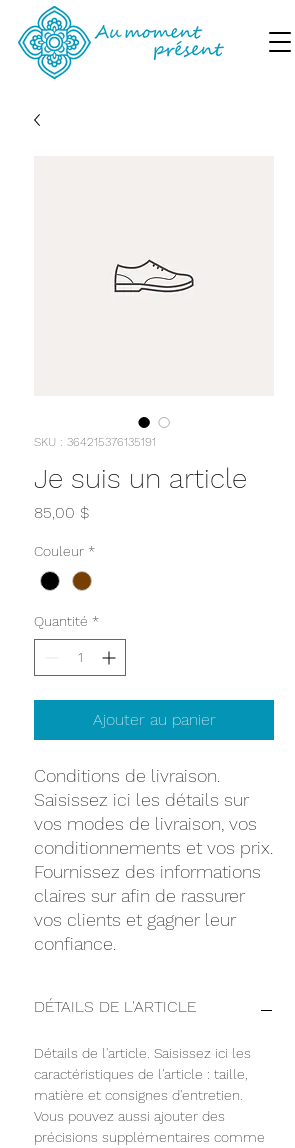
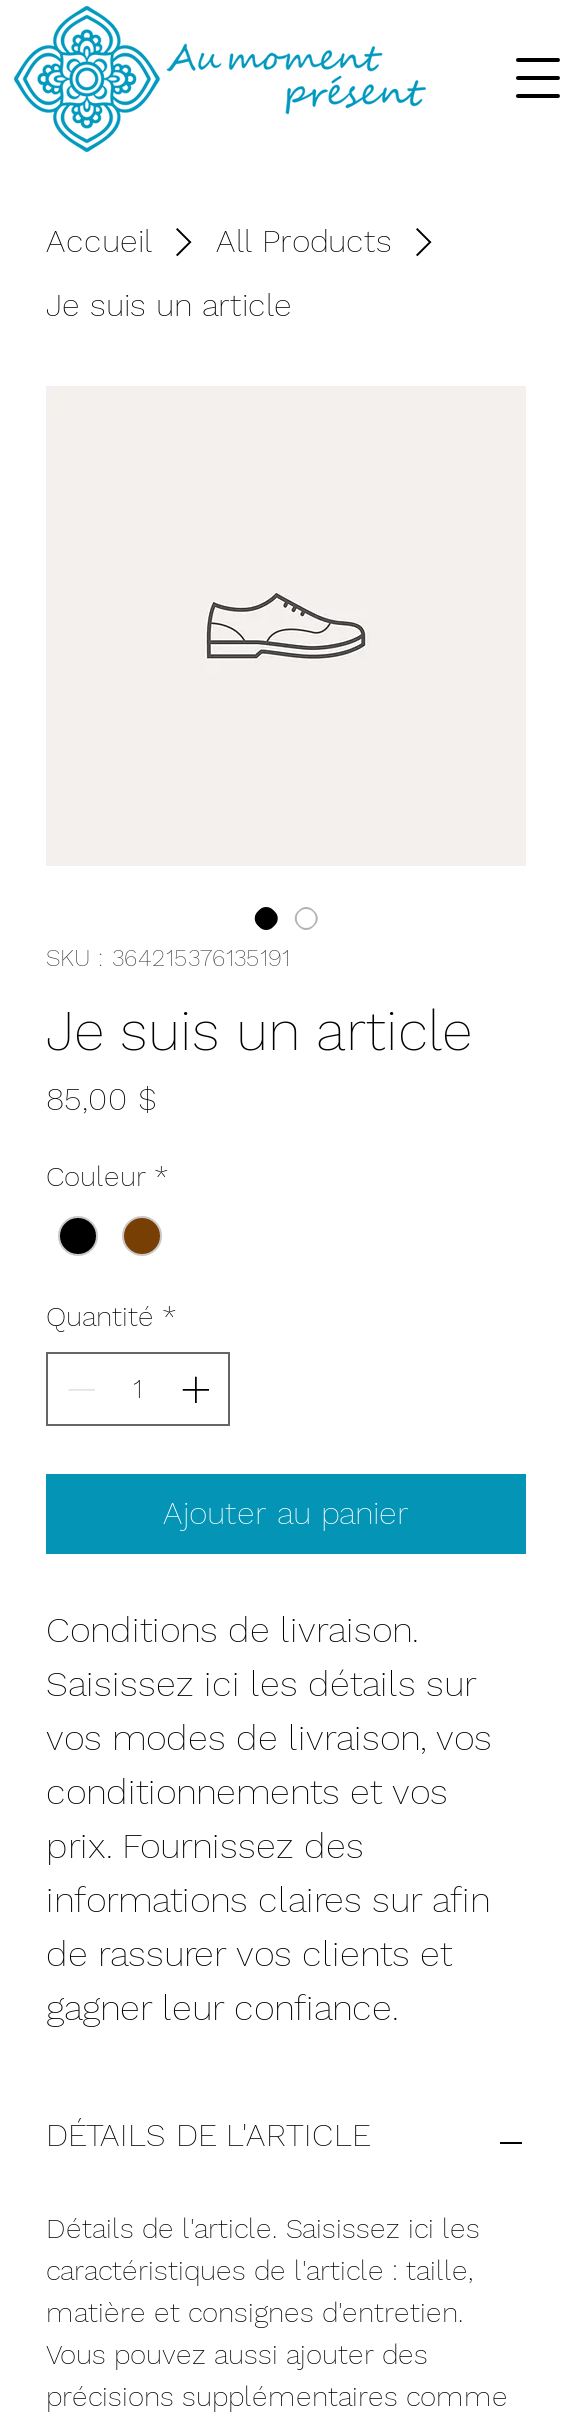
+ Accueil
+ All Products
+ Je suis un article
